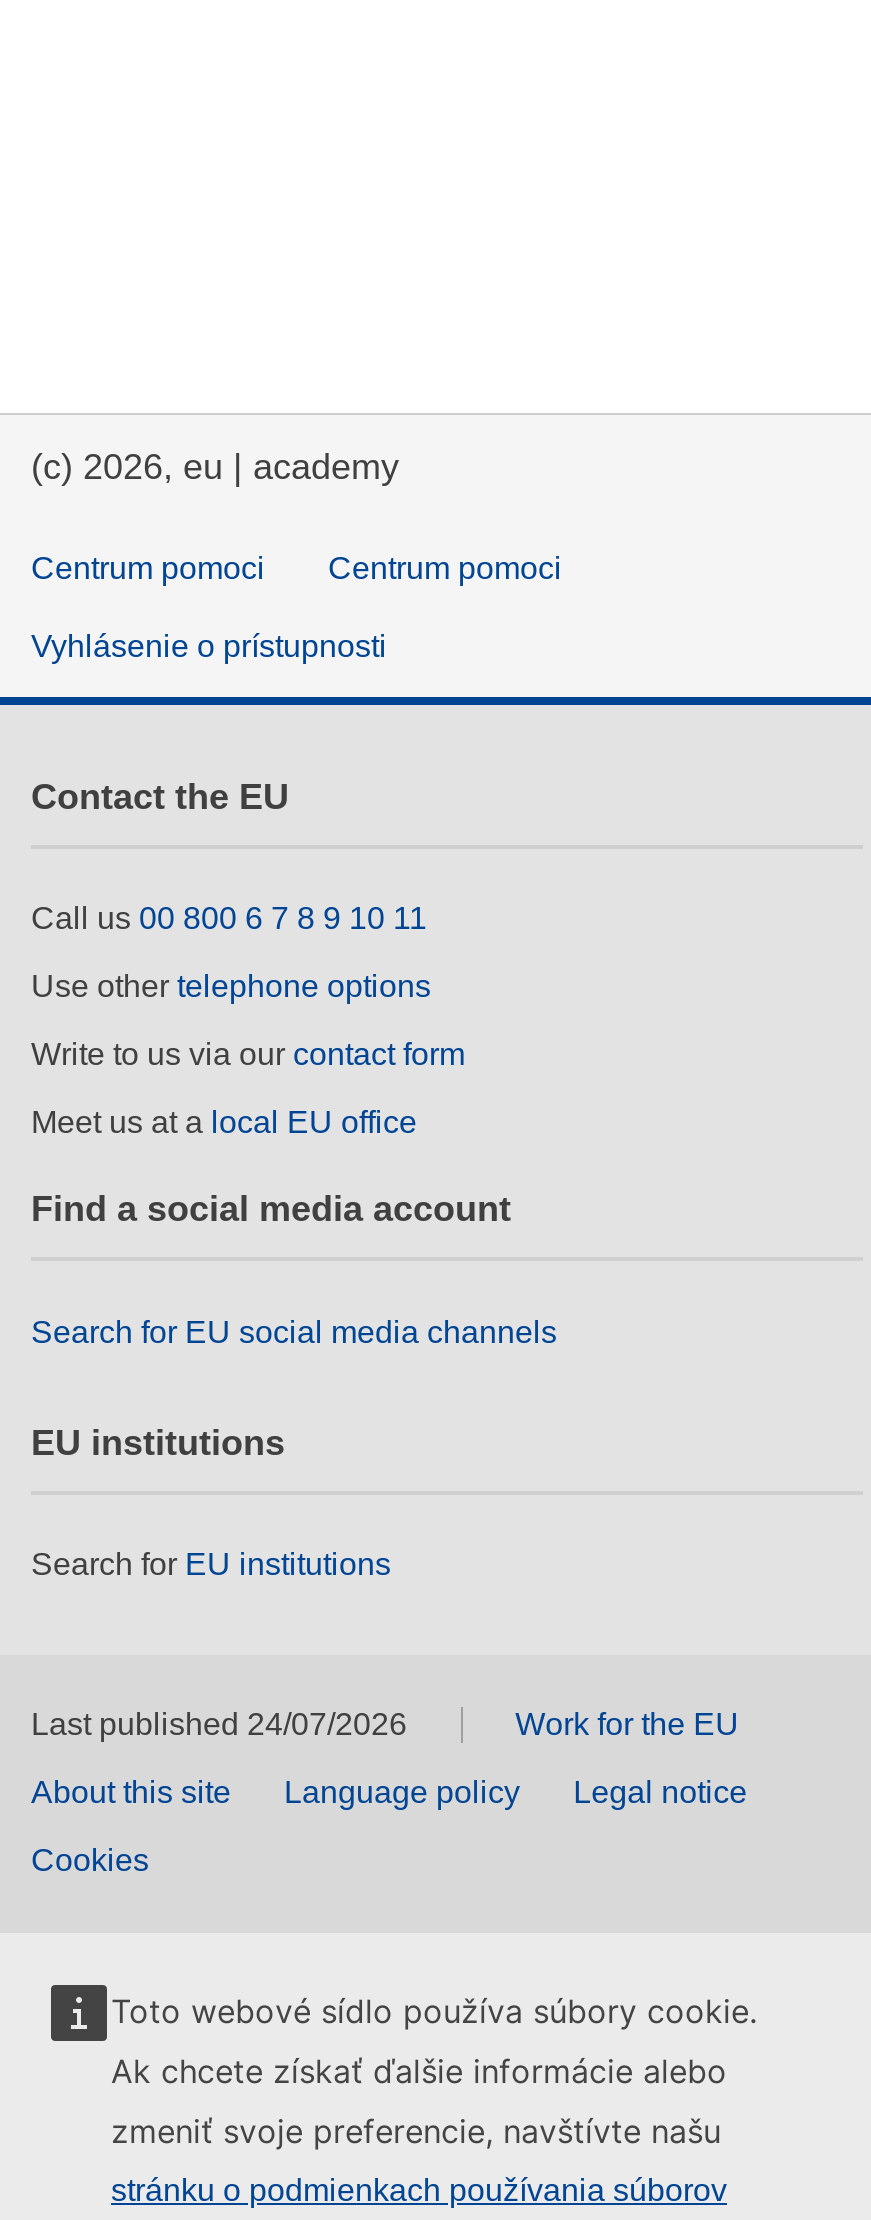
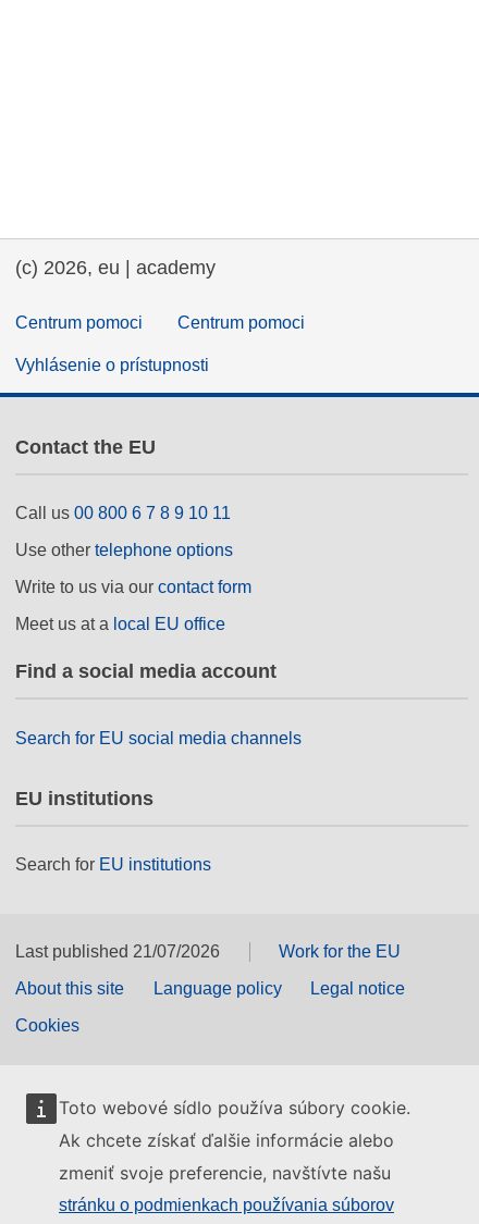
- Last published 24/07/2026
+ Last published 21/07/2026
